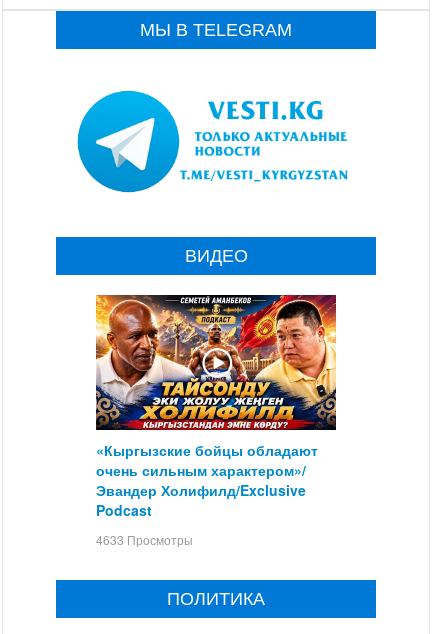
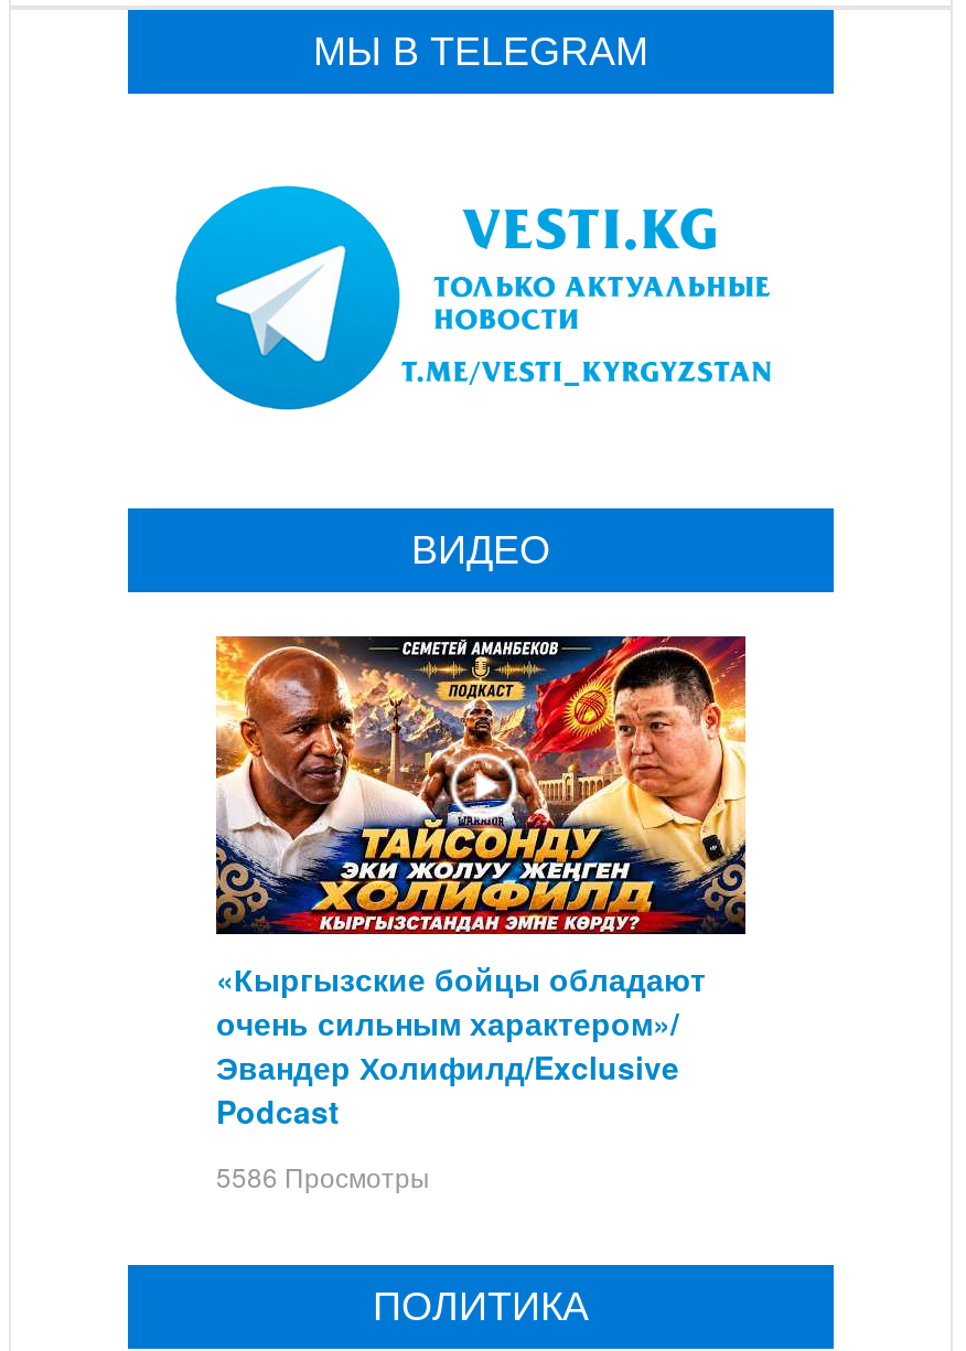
- 4633 Просмотры
+ 5586 Просмотры
